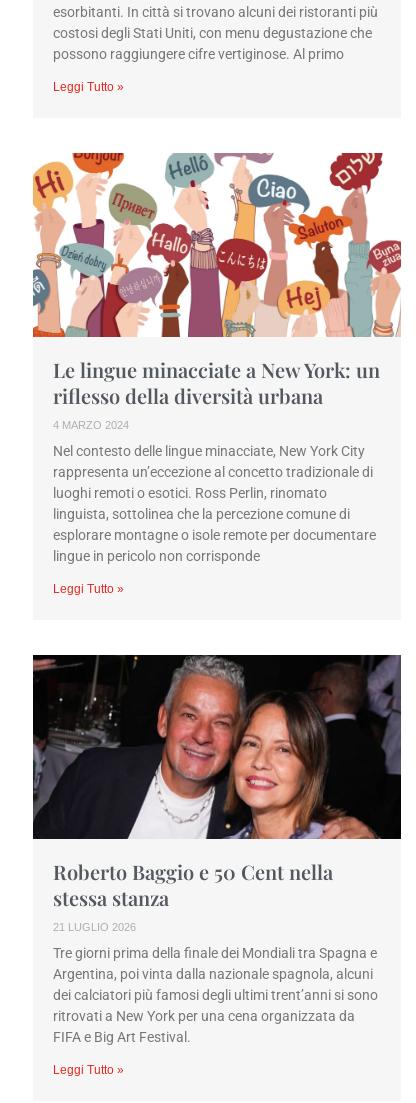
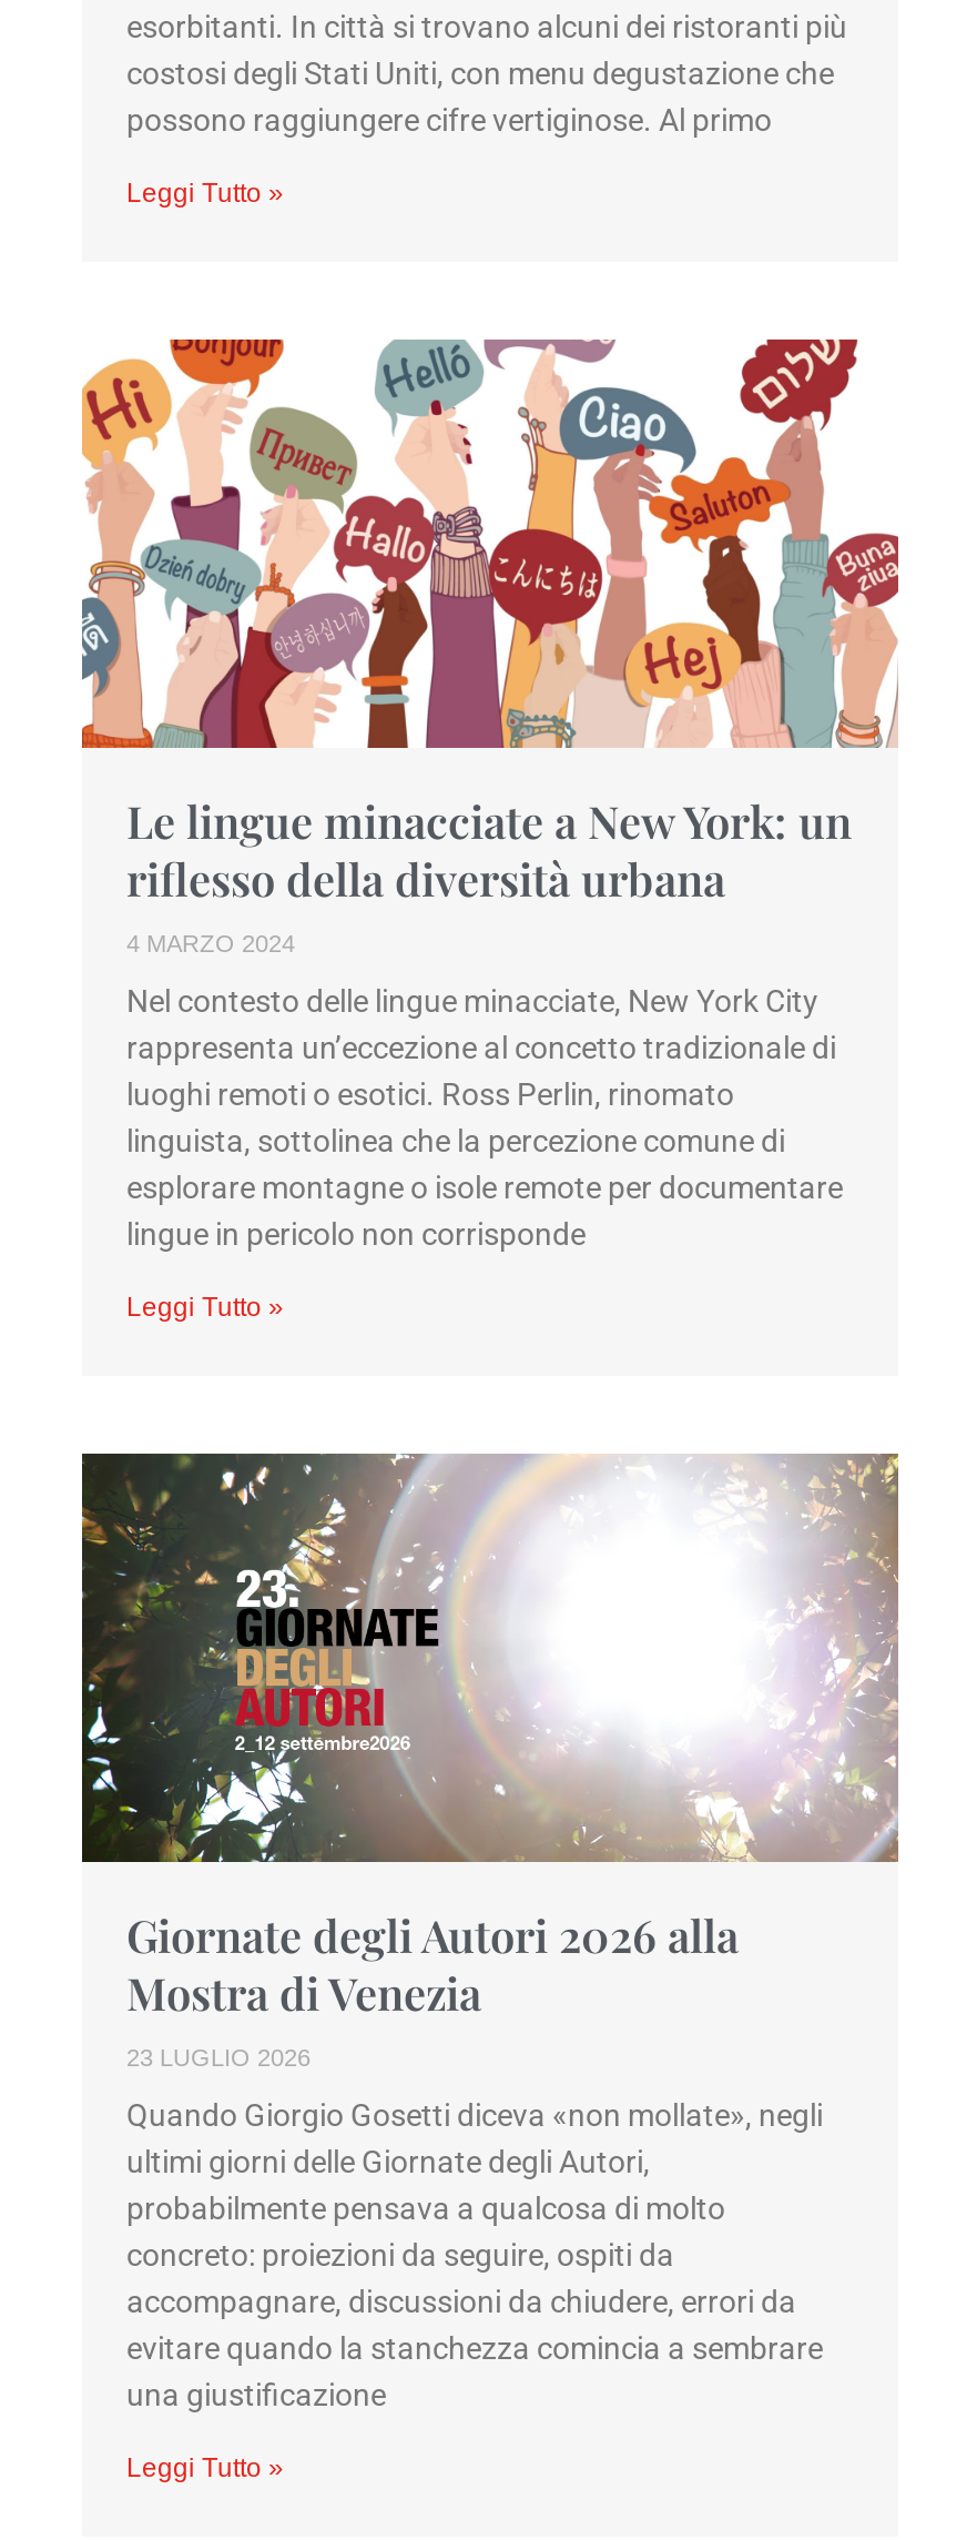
- [image]
- Roberto Baggio e 50 Cent nella
- stessa stanza
- 21 LUGLIO 2026
+ [image]
+ Giornate degli Autori 2026 alla
+ Mostra di Venezia
+ 23 LUGLIO 2026

- Tre giorni prima della finale dei Mondiali tra Spagna e
- Argentina, poi vinta dalla nazionale spagnola, alcuni
- dei calciatori più famosi degli ultimi trent’anni si sono
- ritrovati a New York per una cena organizzata da
- FIFA e Big Art Festival.
+ Quando Giorgio Gosetti diceva «non mollate», negli
+ ultimi giorni delle Giornate degli Autori,
+ probabilmente pensava a qualcosa di molto
+ concreto: proiezioni da seguire, ospiti da
+ accompagnare, discussioni da chiudere, errori da
+ evitare quando la stanchezza comincia a sembrare
+ una giustificazione
